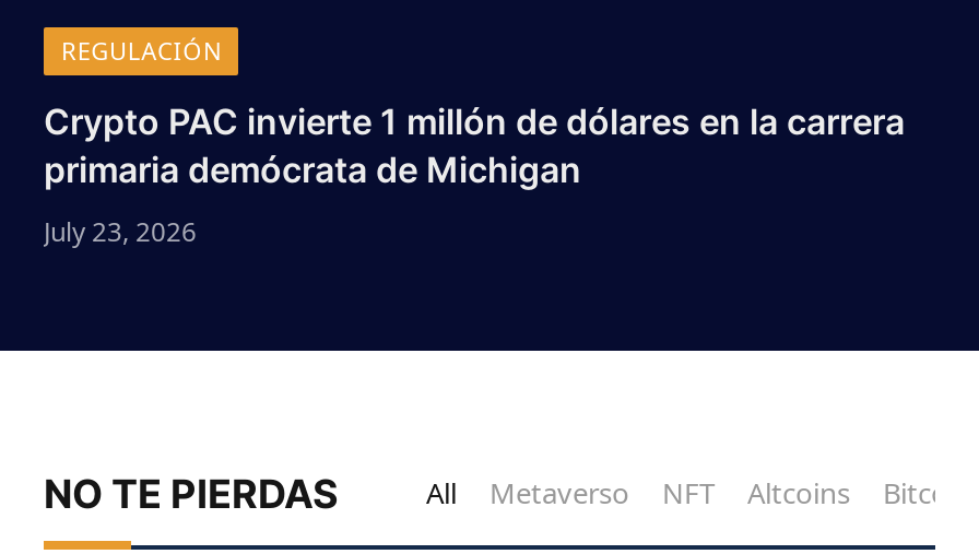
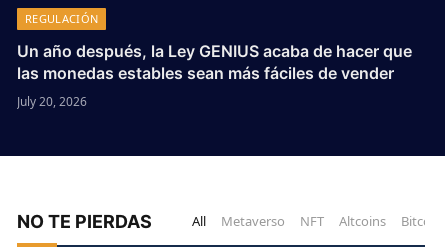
- Crypto PAC invierte 1 millón de dólares en la carrera
- primaria demócrata de Michigan
+ Un año después, la Ley GENIUS acaba de hacer que
+ las monedas estables sean más fáciles de vender

- July 23, 2026
+ July 20, 2026
